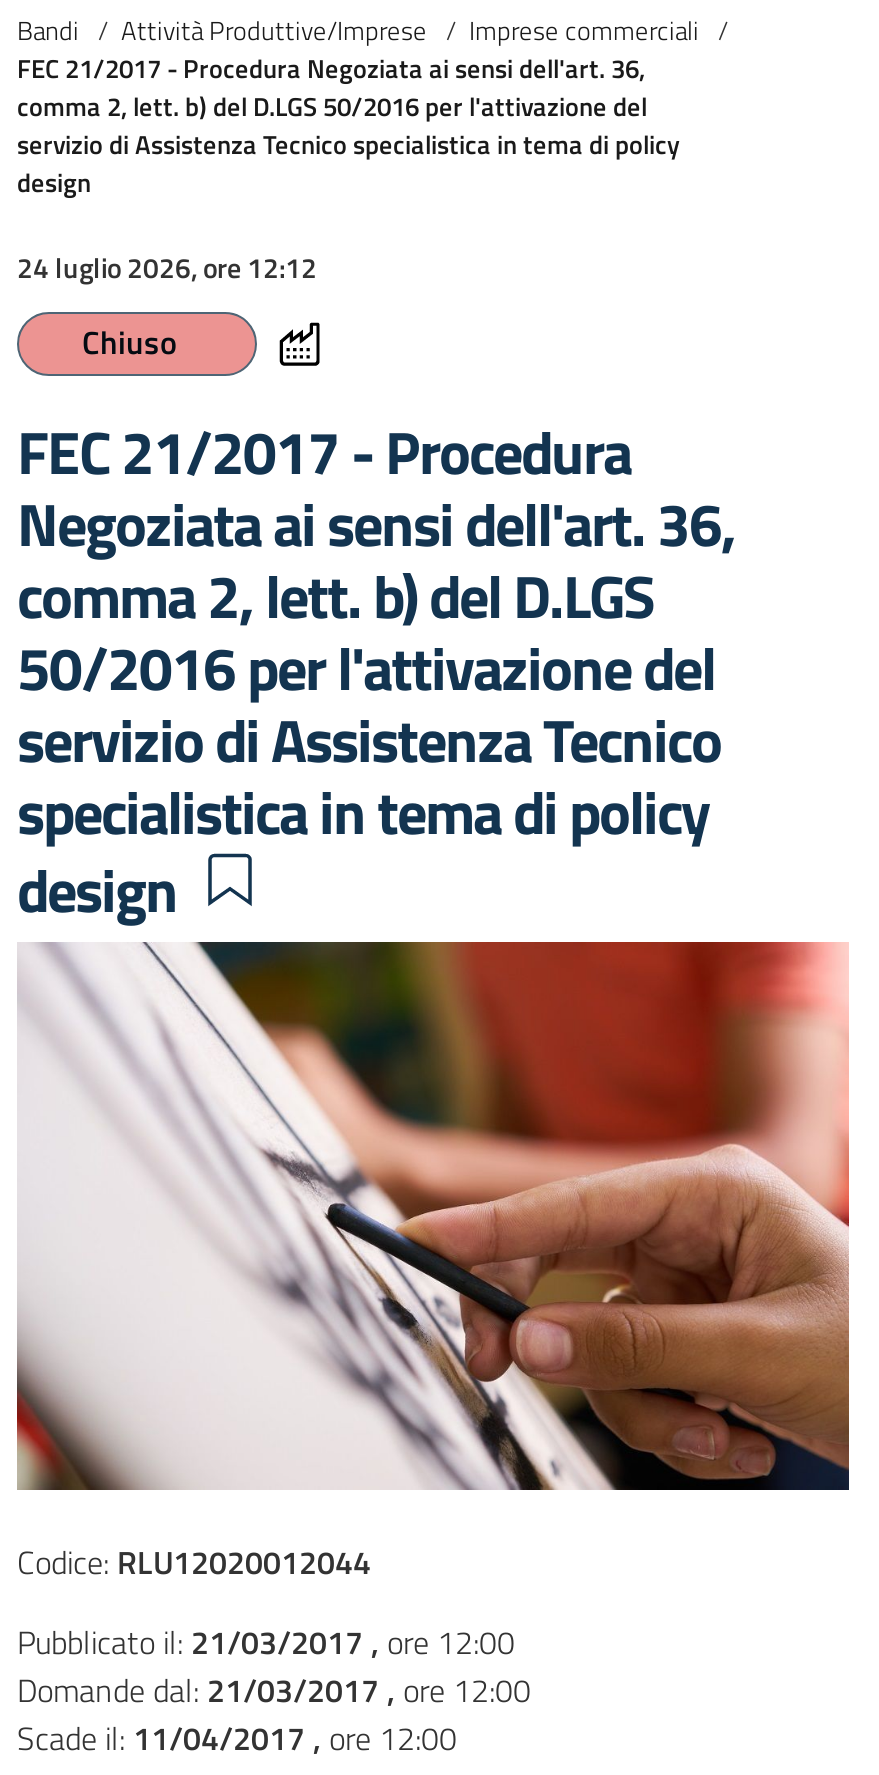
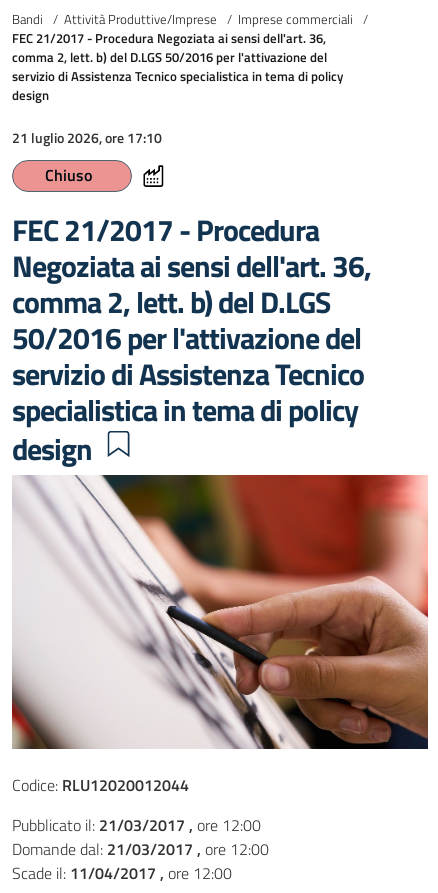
- 24 luglio 2026, ore 12:12
+ 21 luglio 2026, ore 17:10
